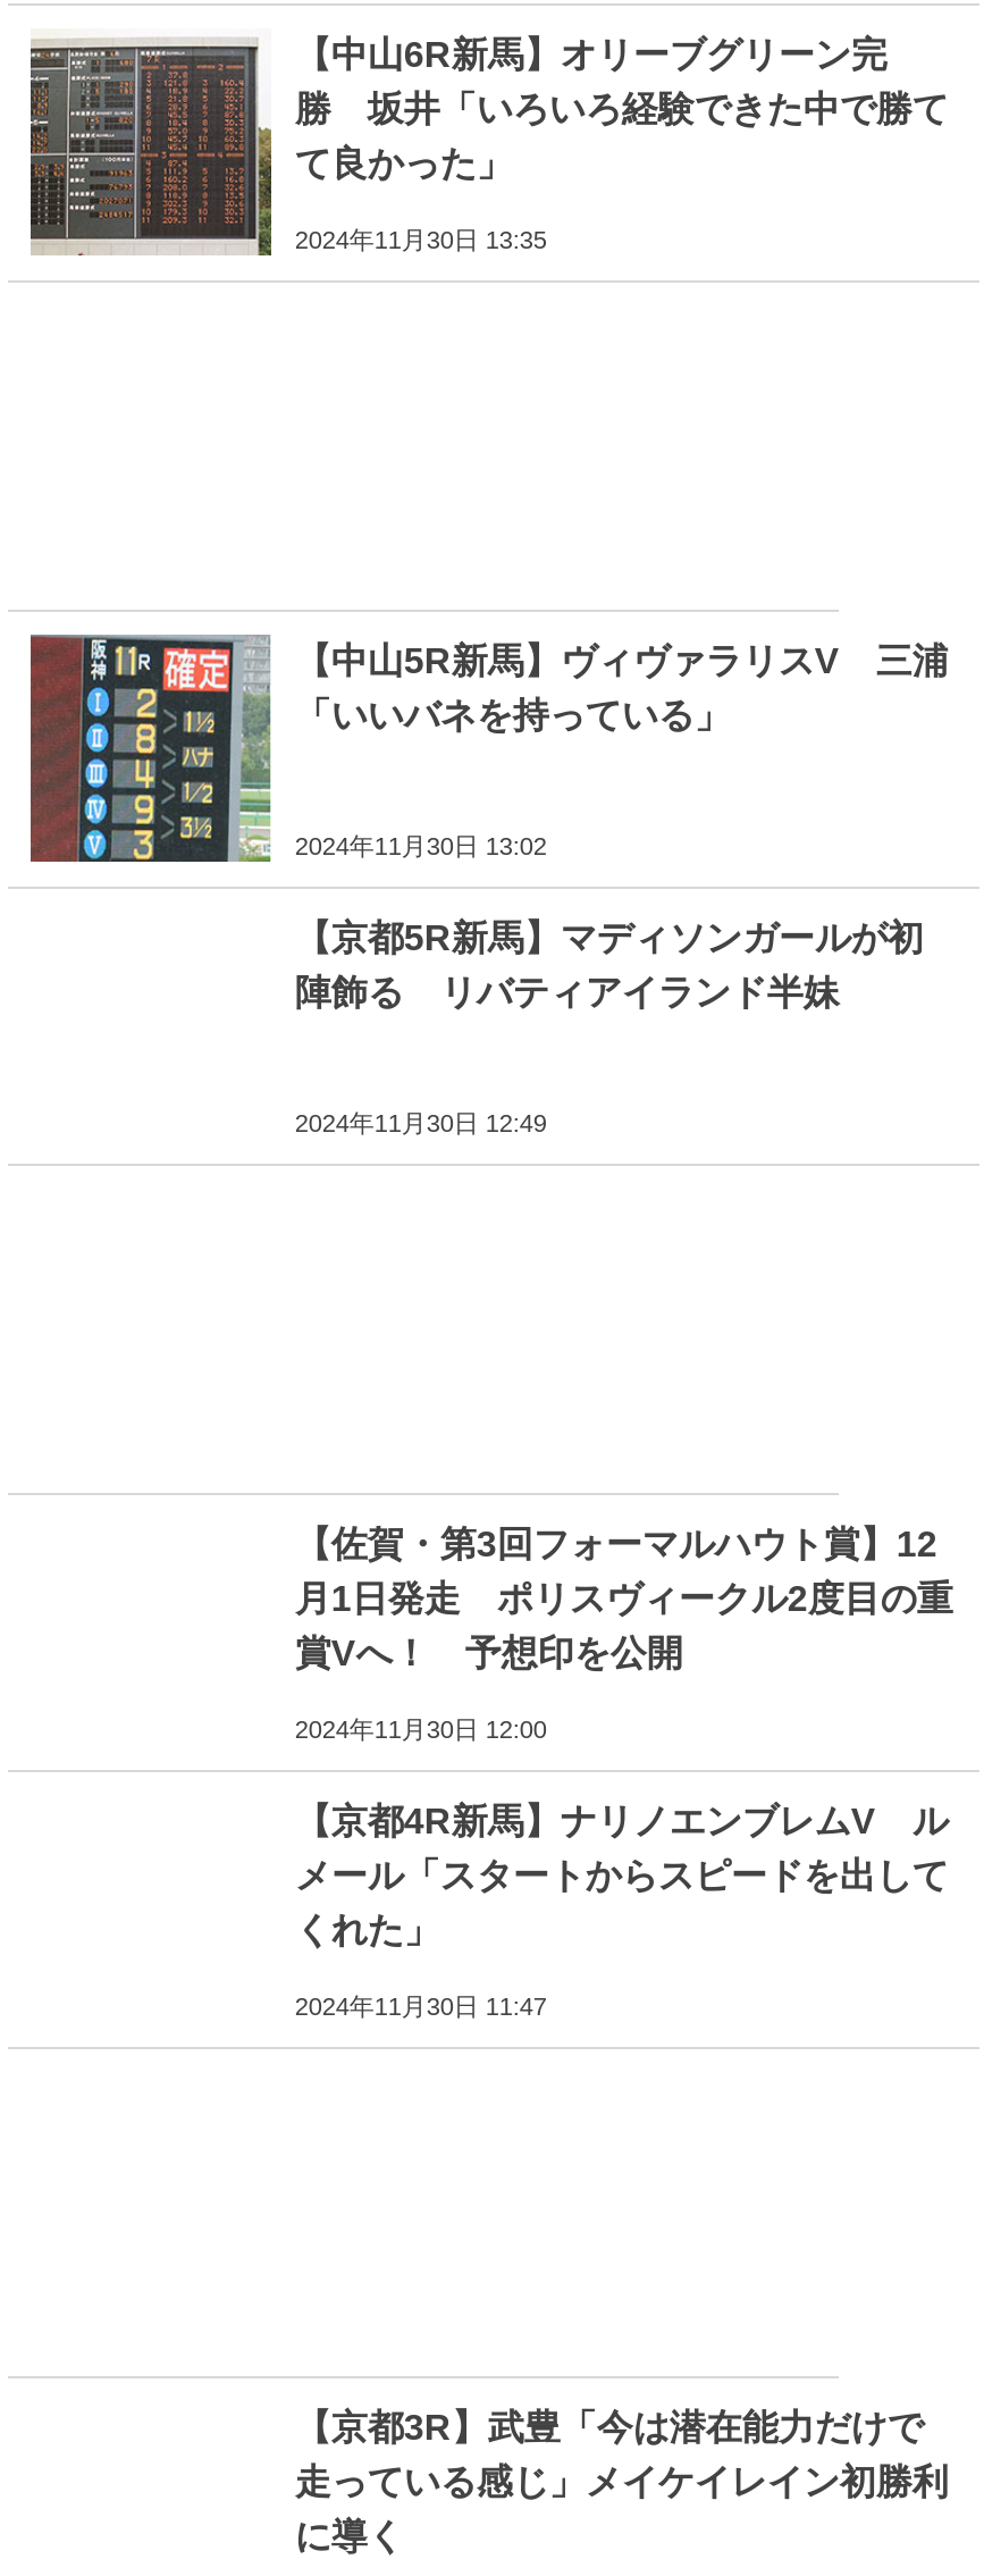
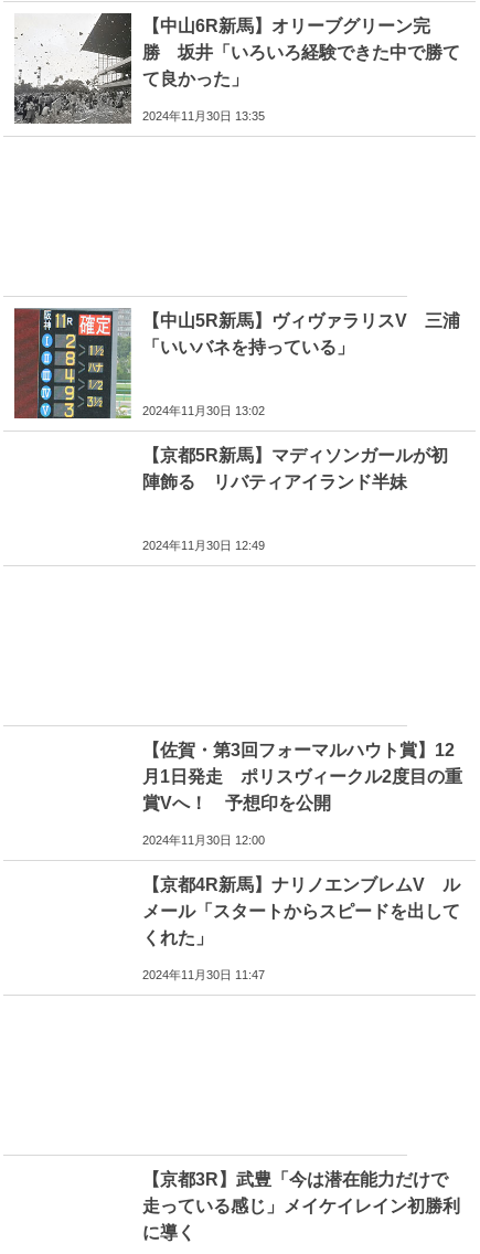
- [image]
+ [image]
